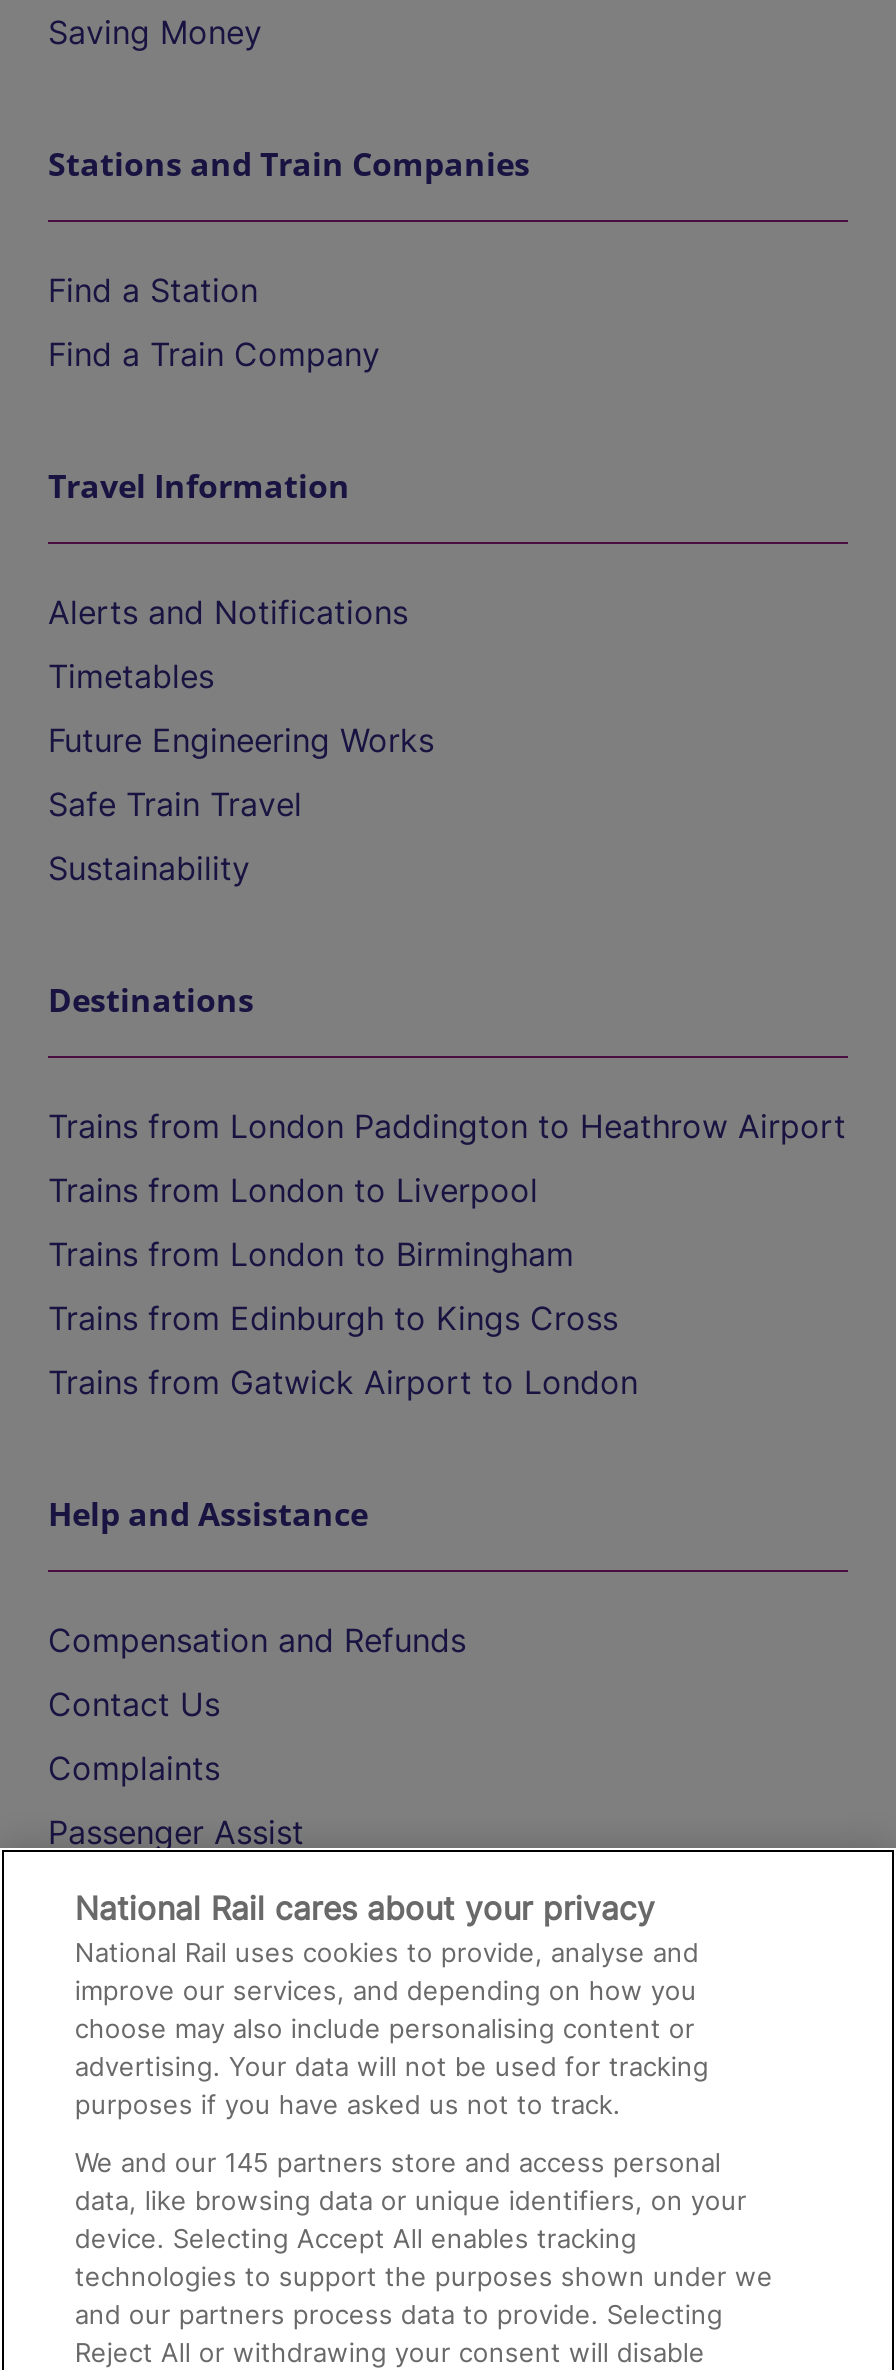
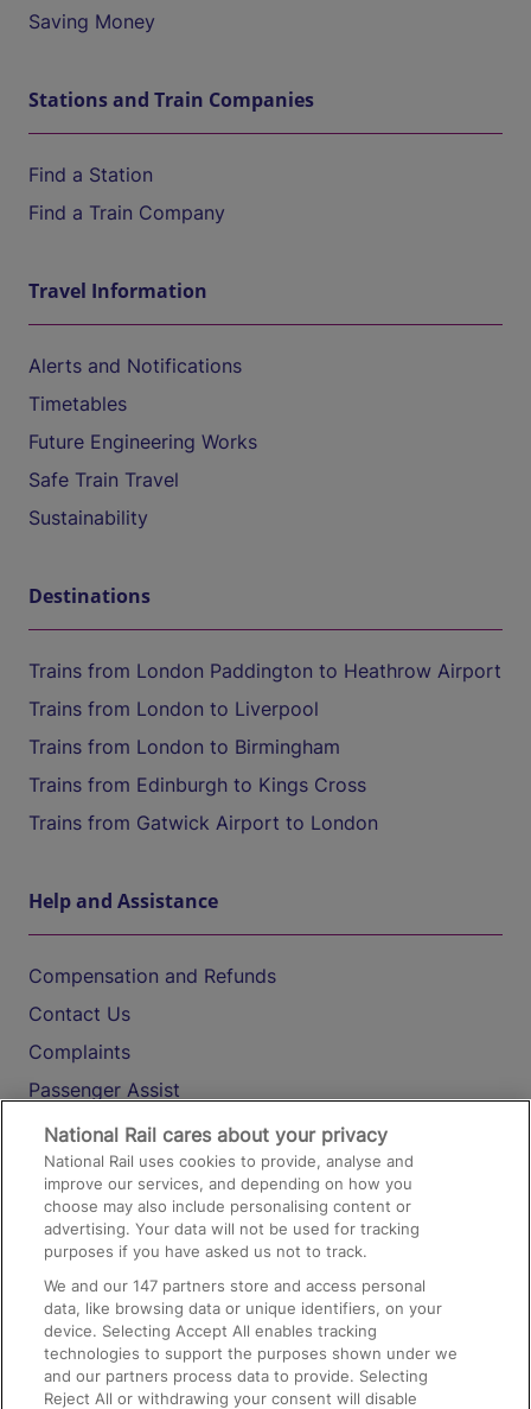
- We and our 145 partners store and access personal
+ We and our 147 partners store and access personal
